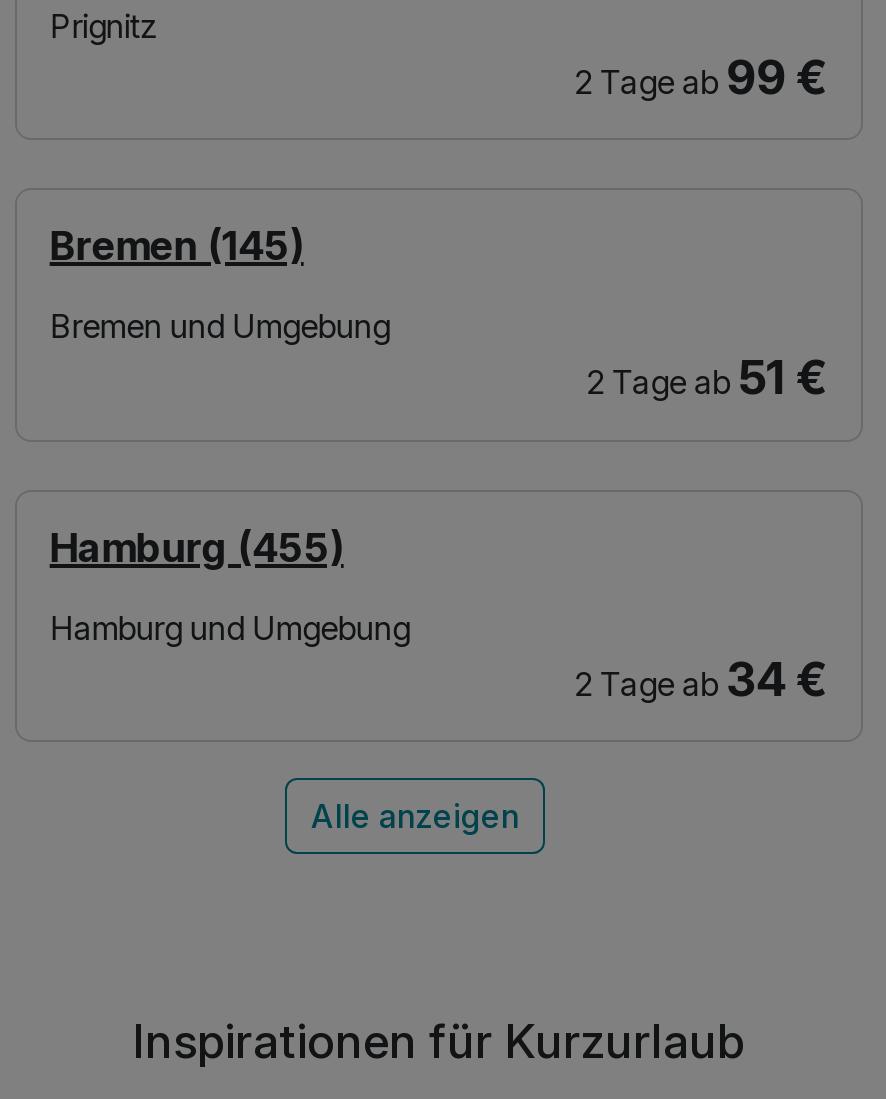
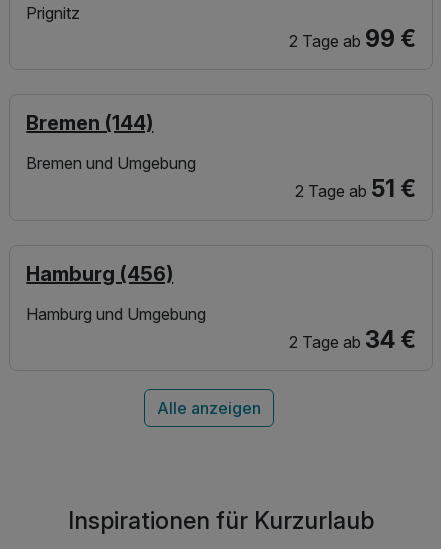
- Bremen (145)
+ Bremen (144)

- Hamburg (455)
+ Hamburg (456)
